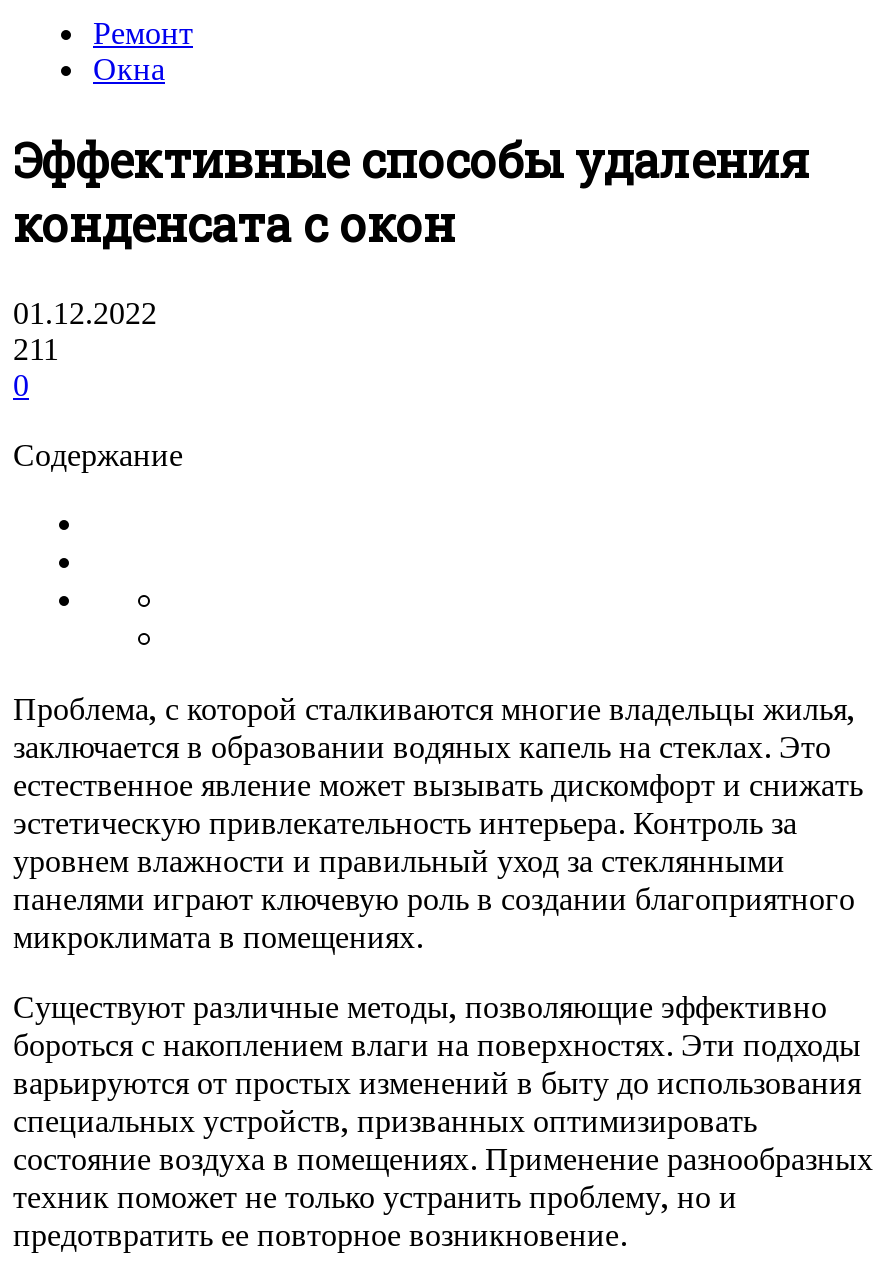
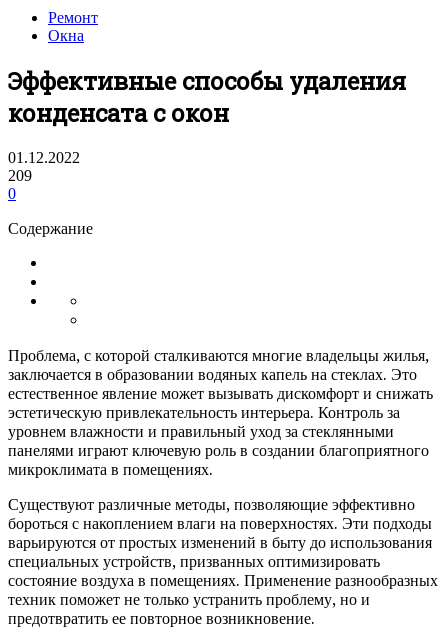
- 211
+ 209
